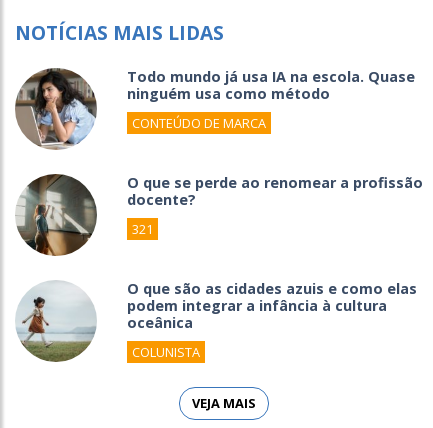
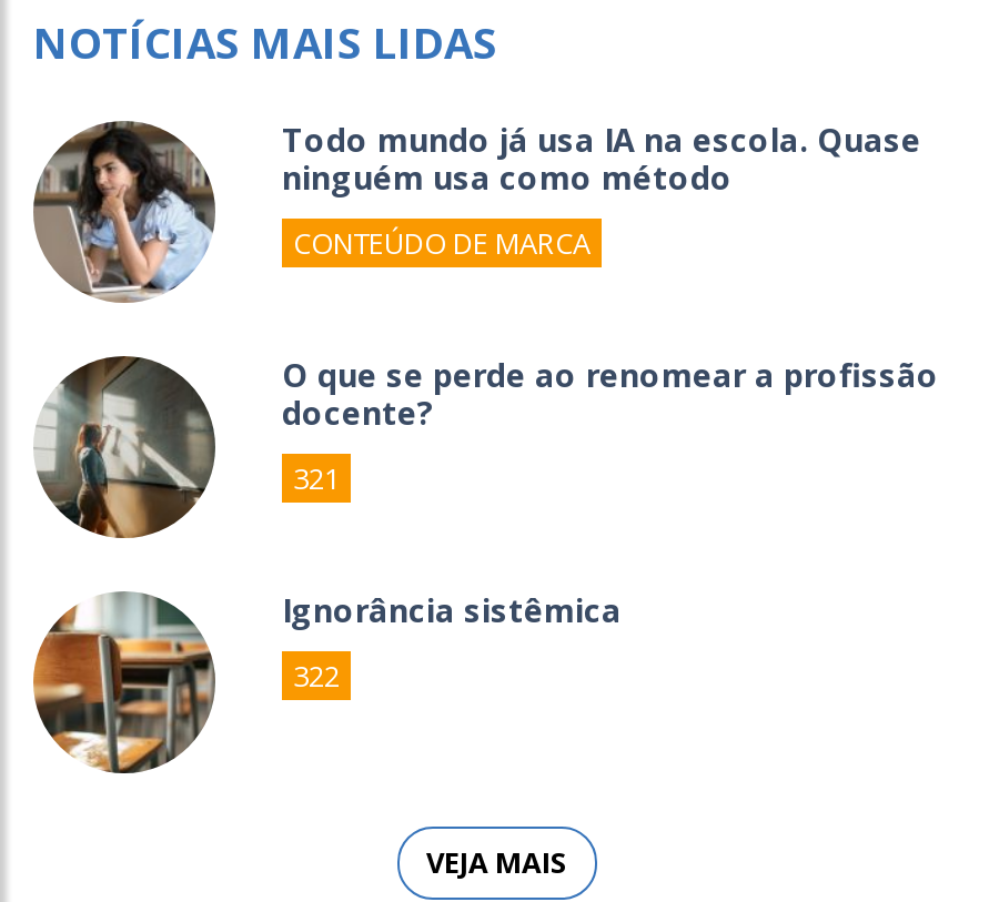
- [image]
- O que são as cidades azuis e como elas
- podem integrar a infância à cultura
- oceânica
+ [image]
+ Ignorância sistêmica

- COLUNISTA
+ 322
